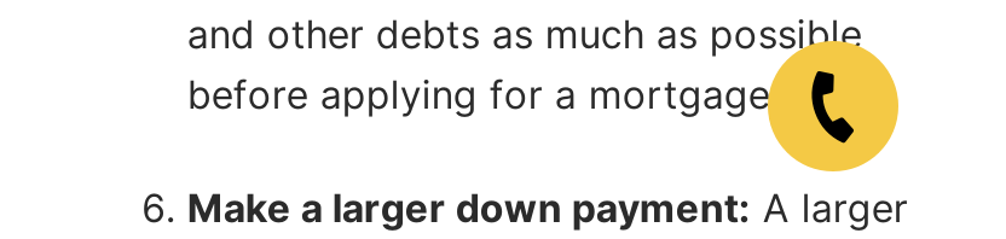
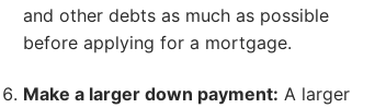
- [image]
